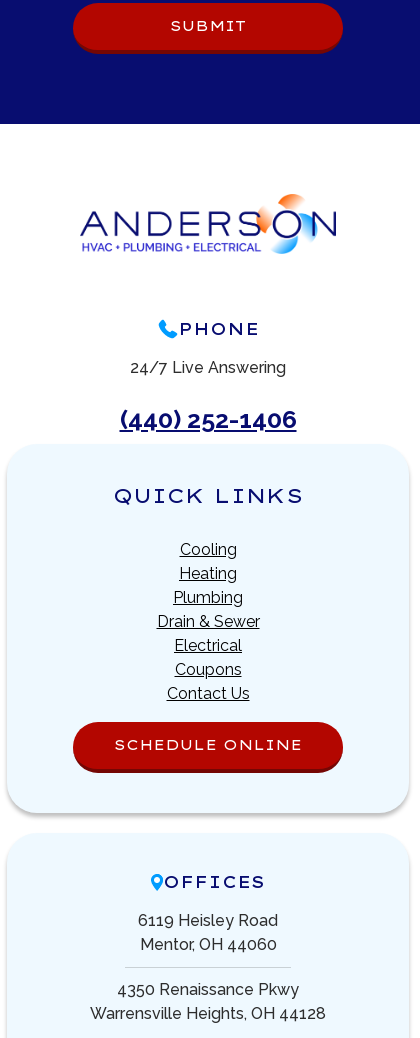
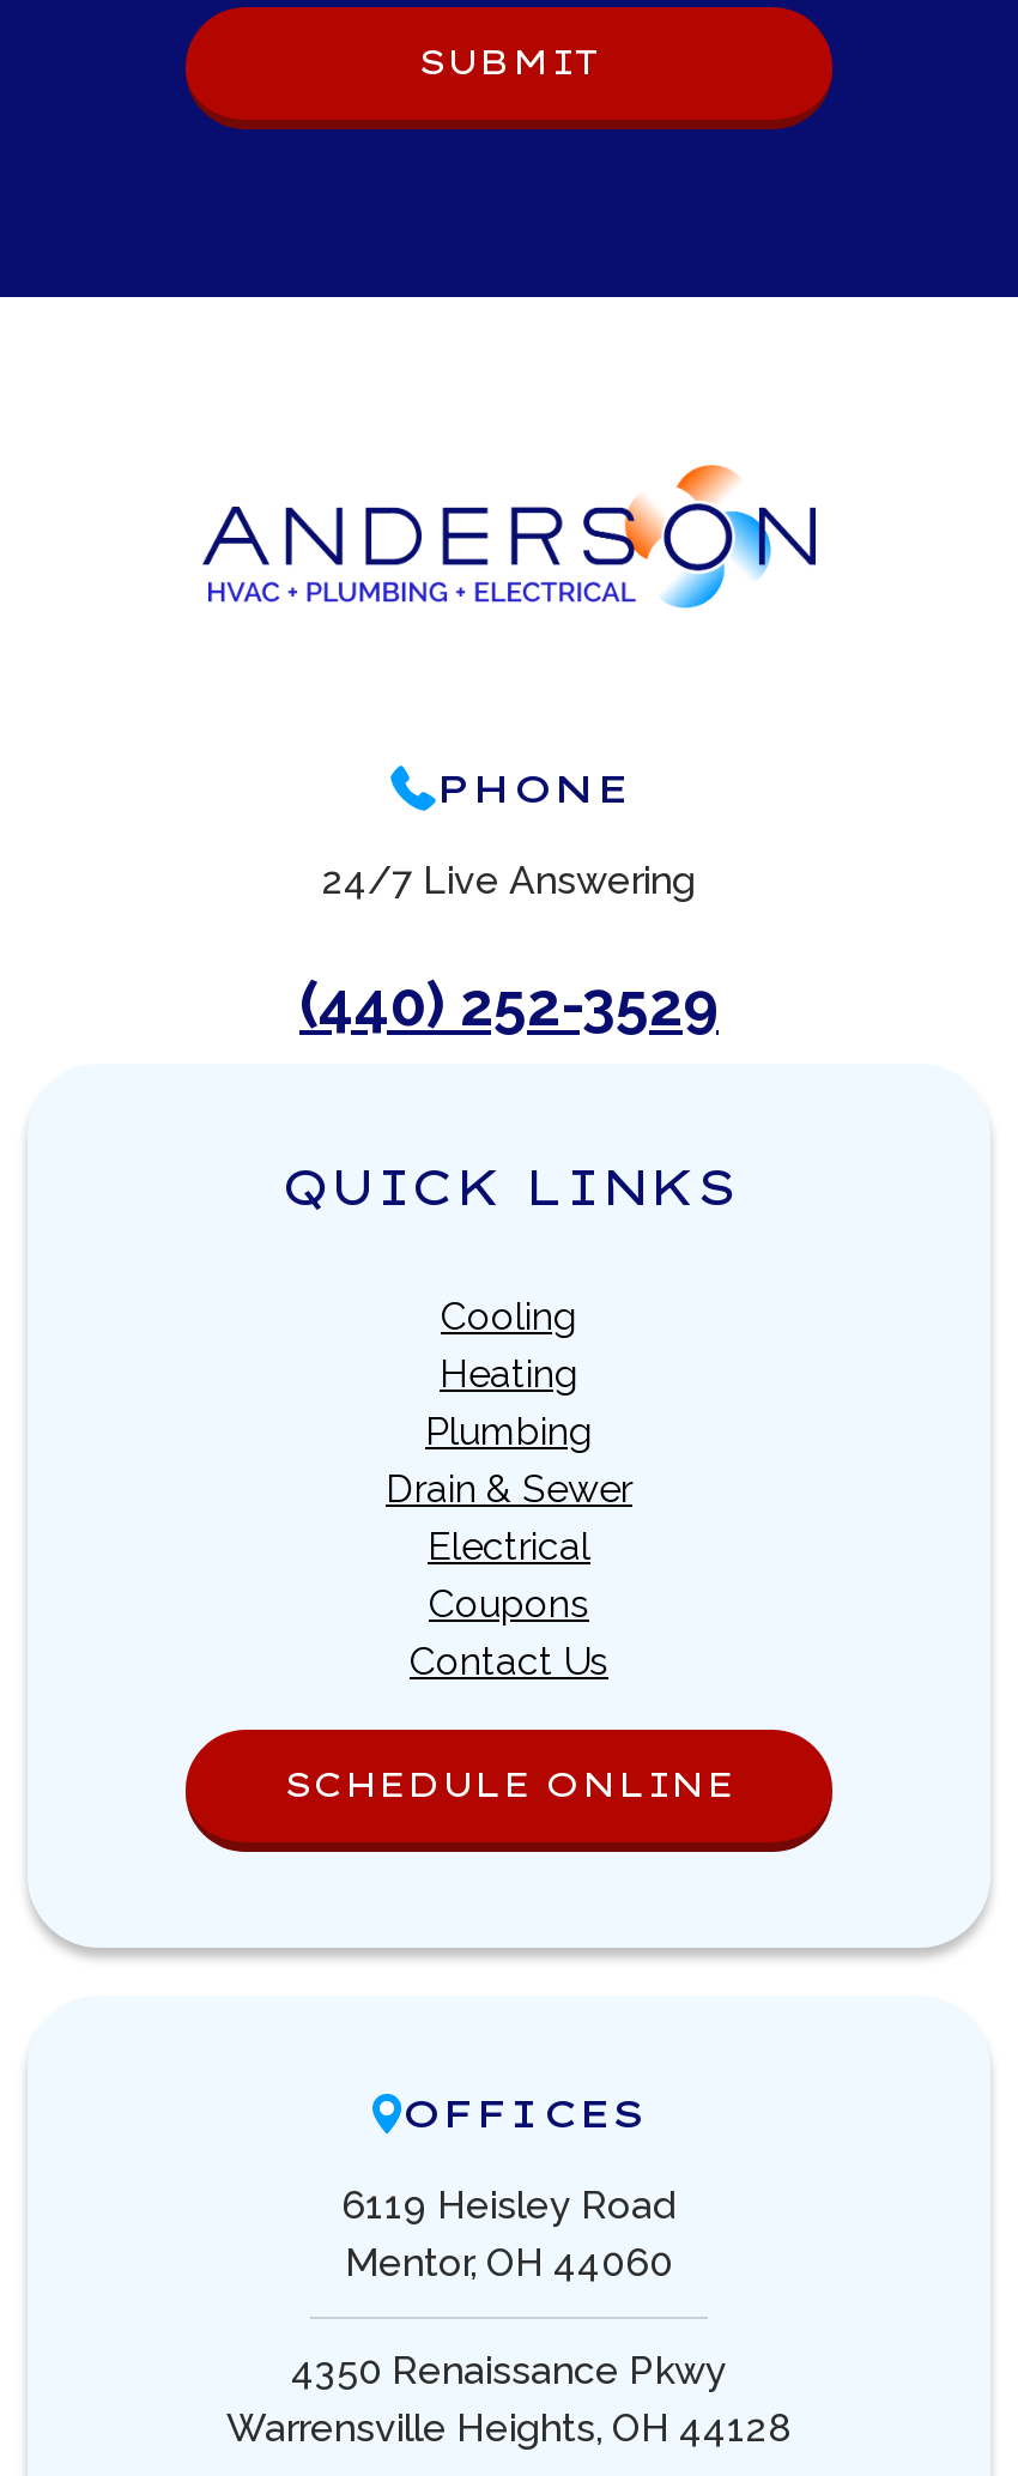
- (440) 252-1406
+ (440) 252-3529
